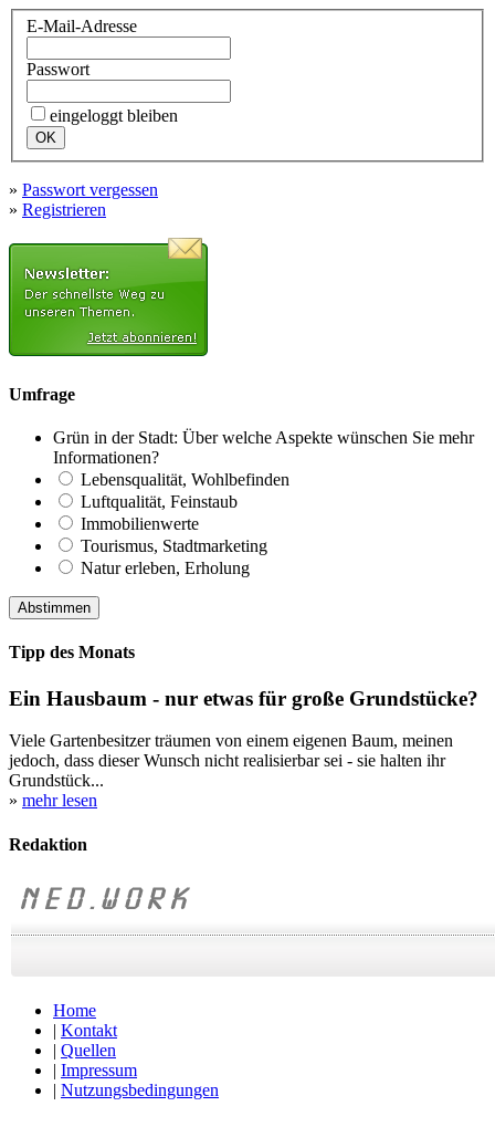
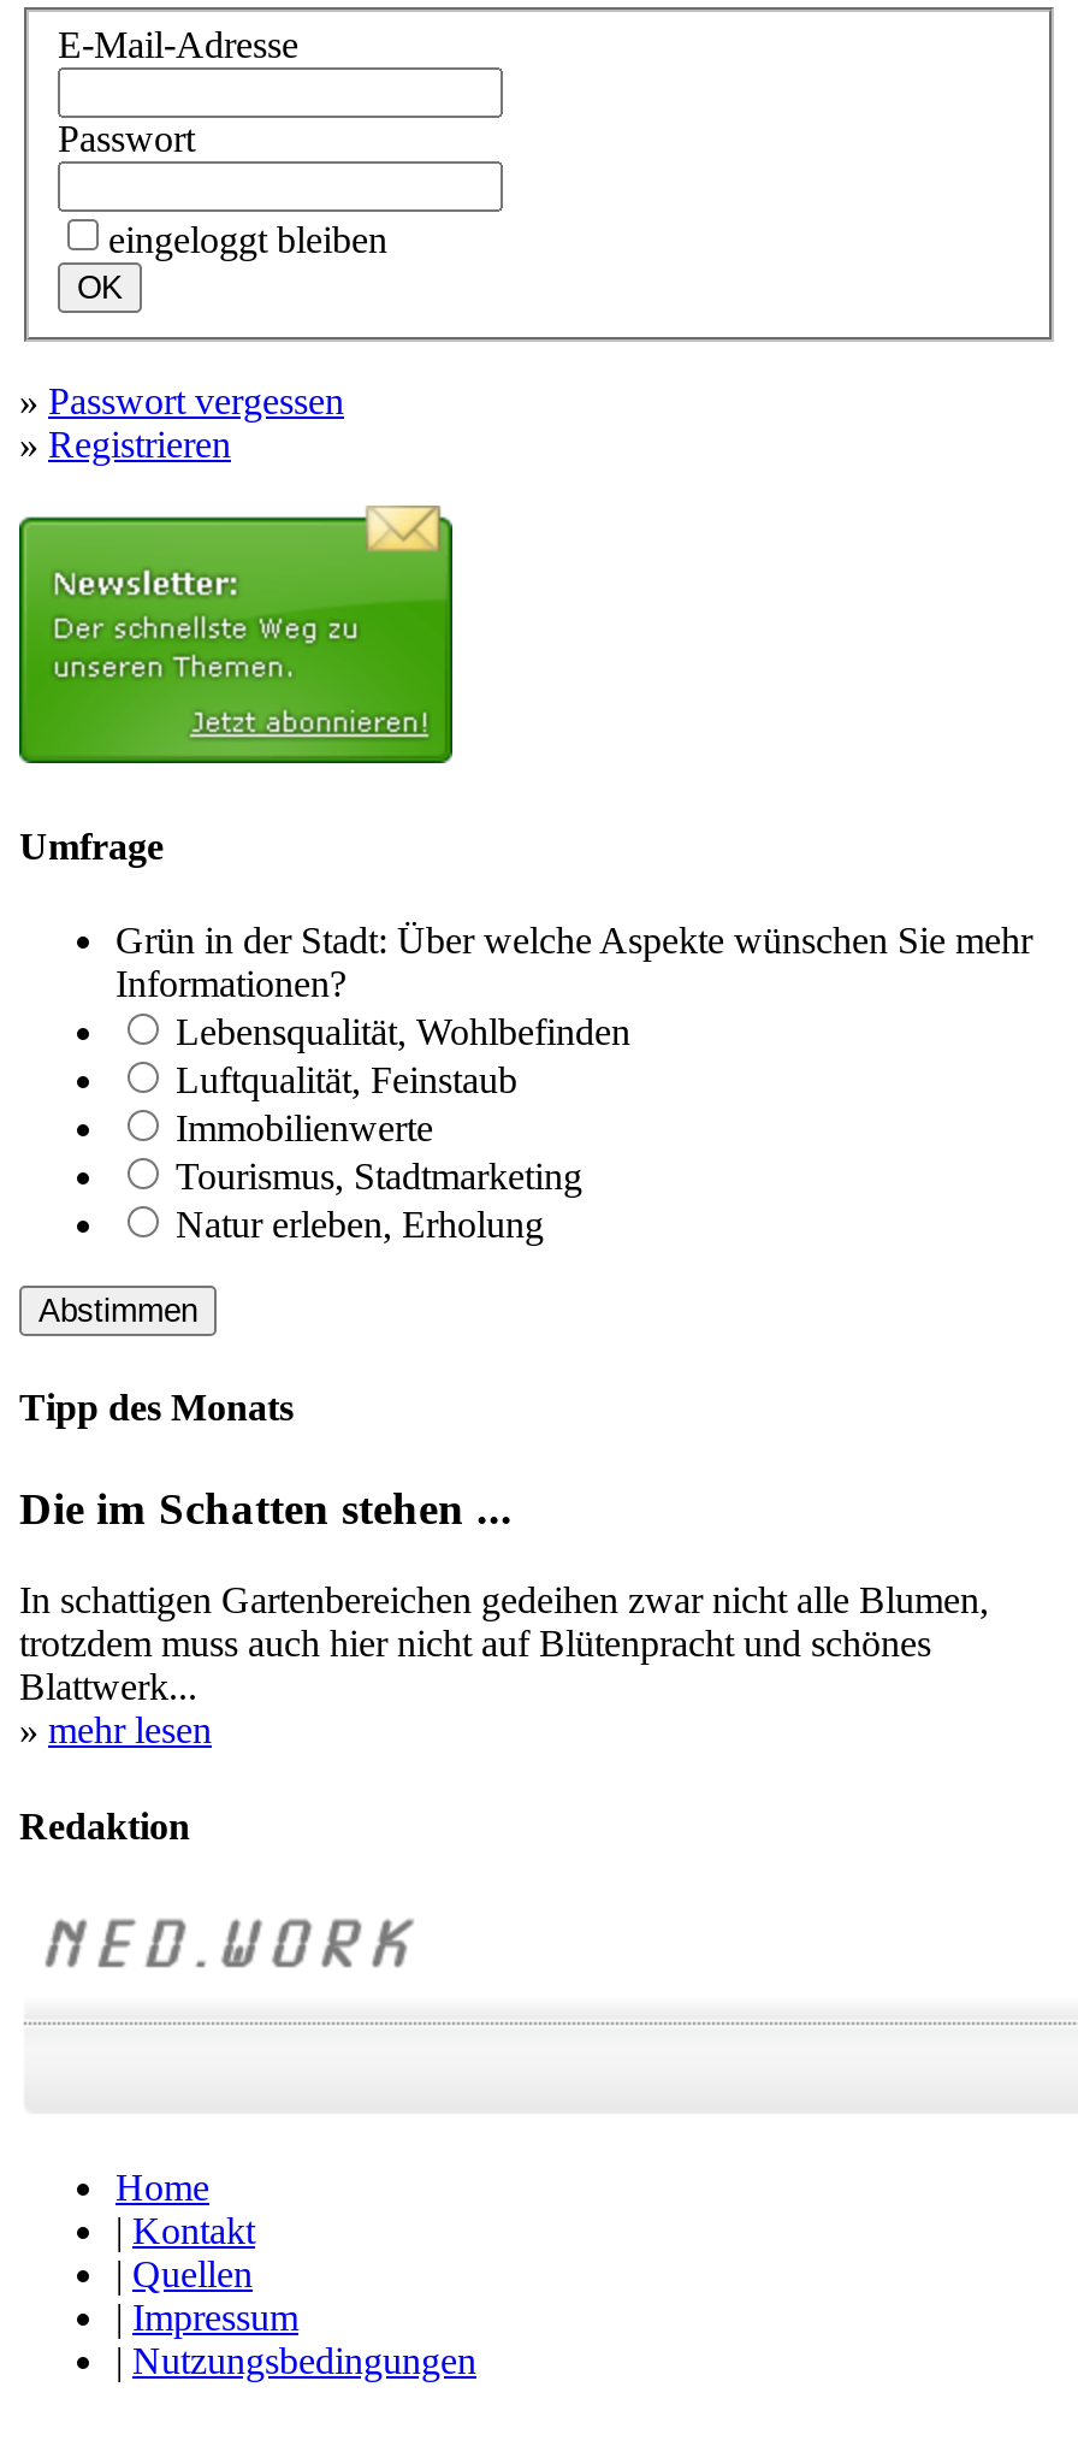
- Ein Hausbaum - nur etwas für große Grundstücke?
+ Die im Schatten stehen ...

- Viele Gartenbesitzer träumen von einem eigenen Baum, meinen
- jedoch, dass dieser Wunsch nicht realisierbar sei - sie halten ihr
- Grundstück...
+ In schattigen Gartenbereichen gedeihen zwar nicht alle Blumen,
+ trotzdem muss auch hier nicht auf Blütenpracht und schönes
+ Blattwerk...
